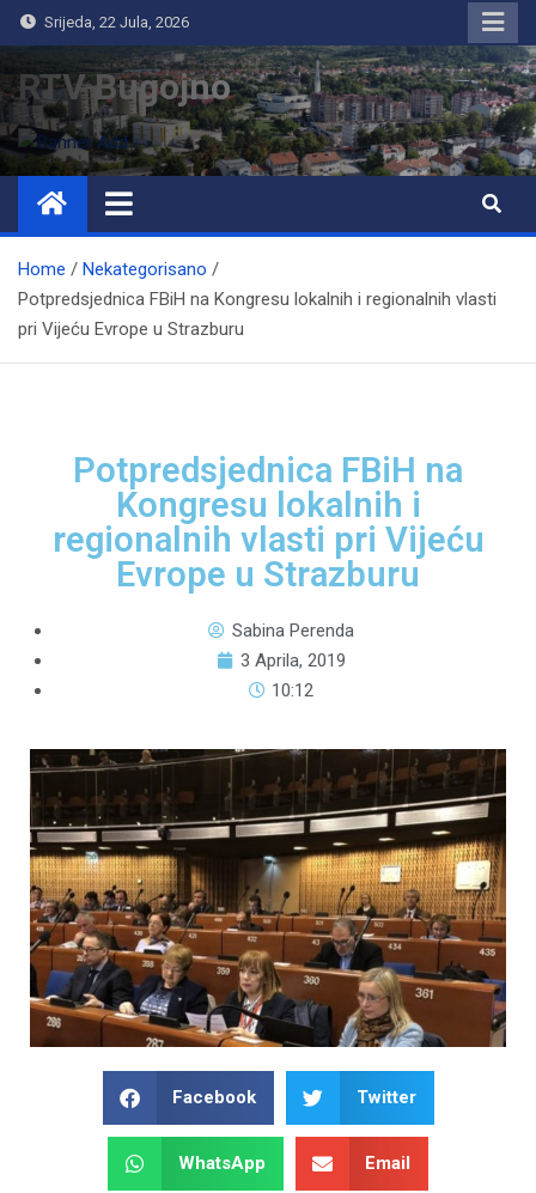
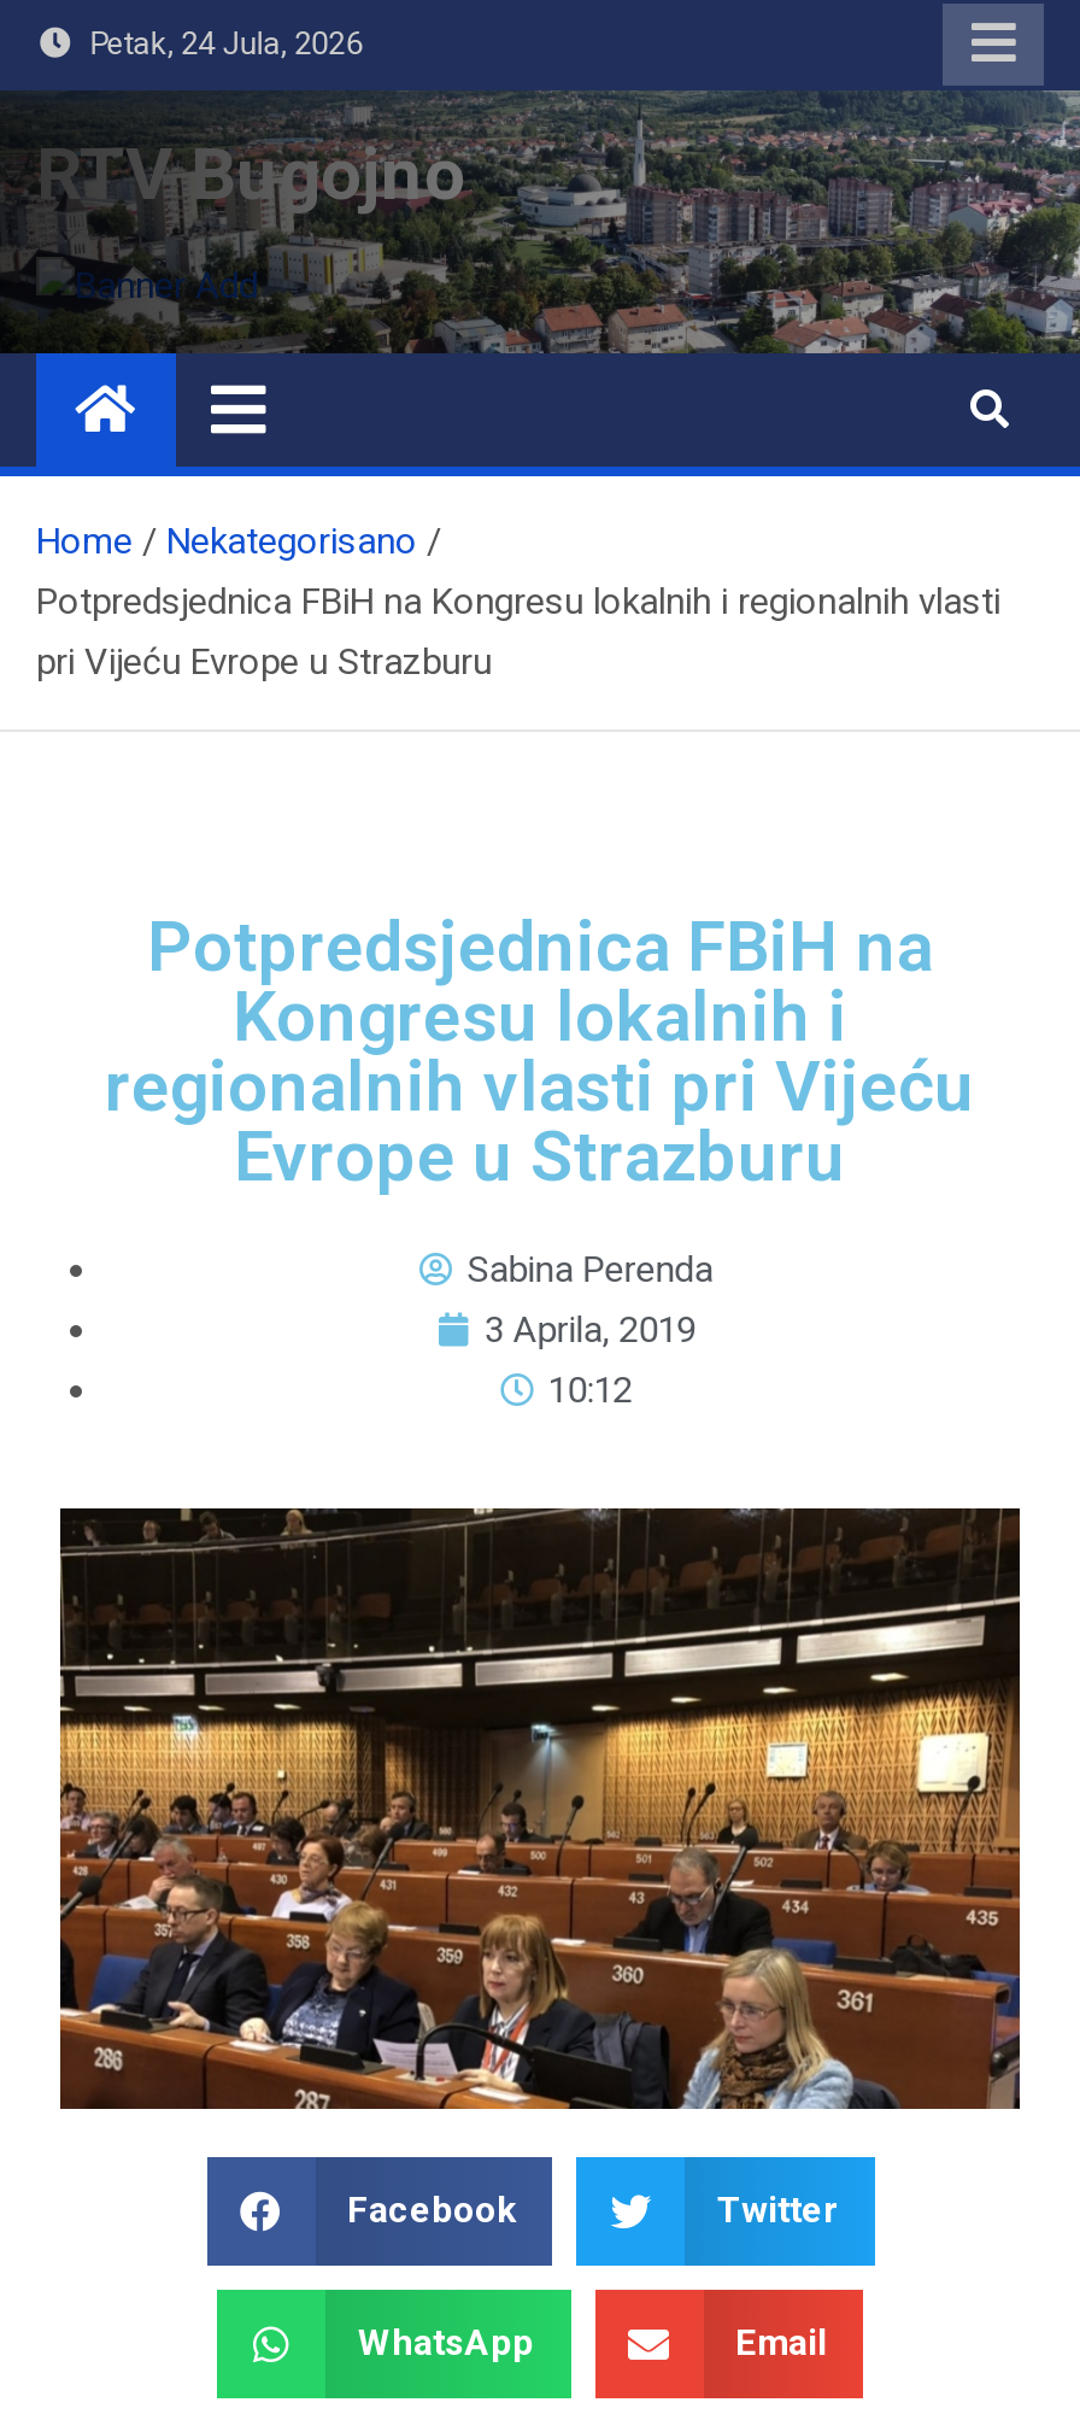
- Srijeda, 22 Jula, 2026
+ Petak, 24 Jula, 2026
